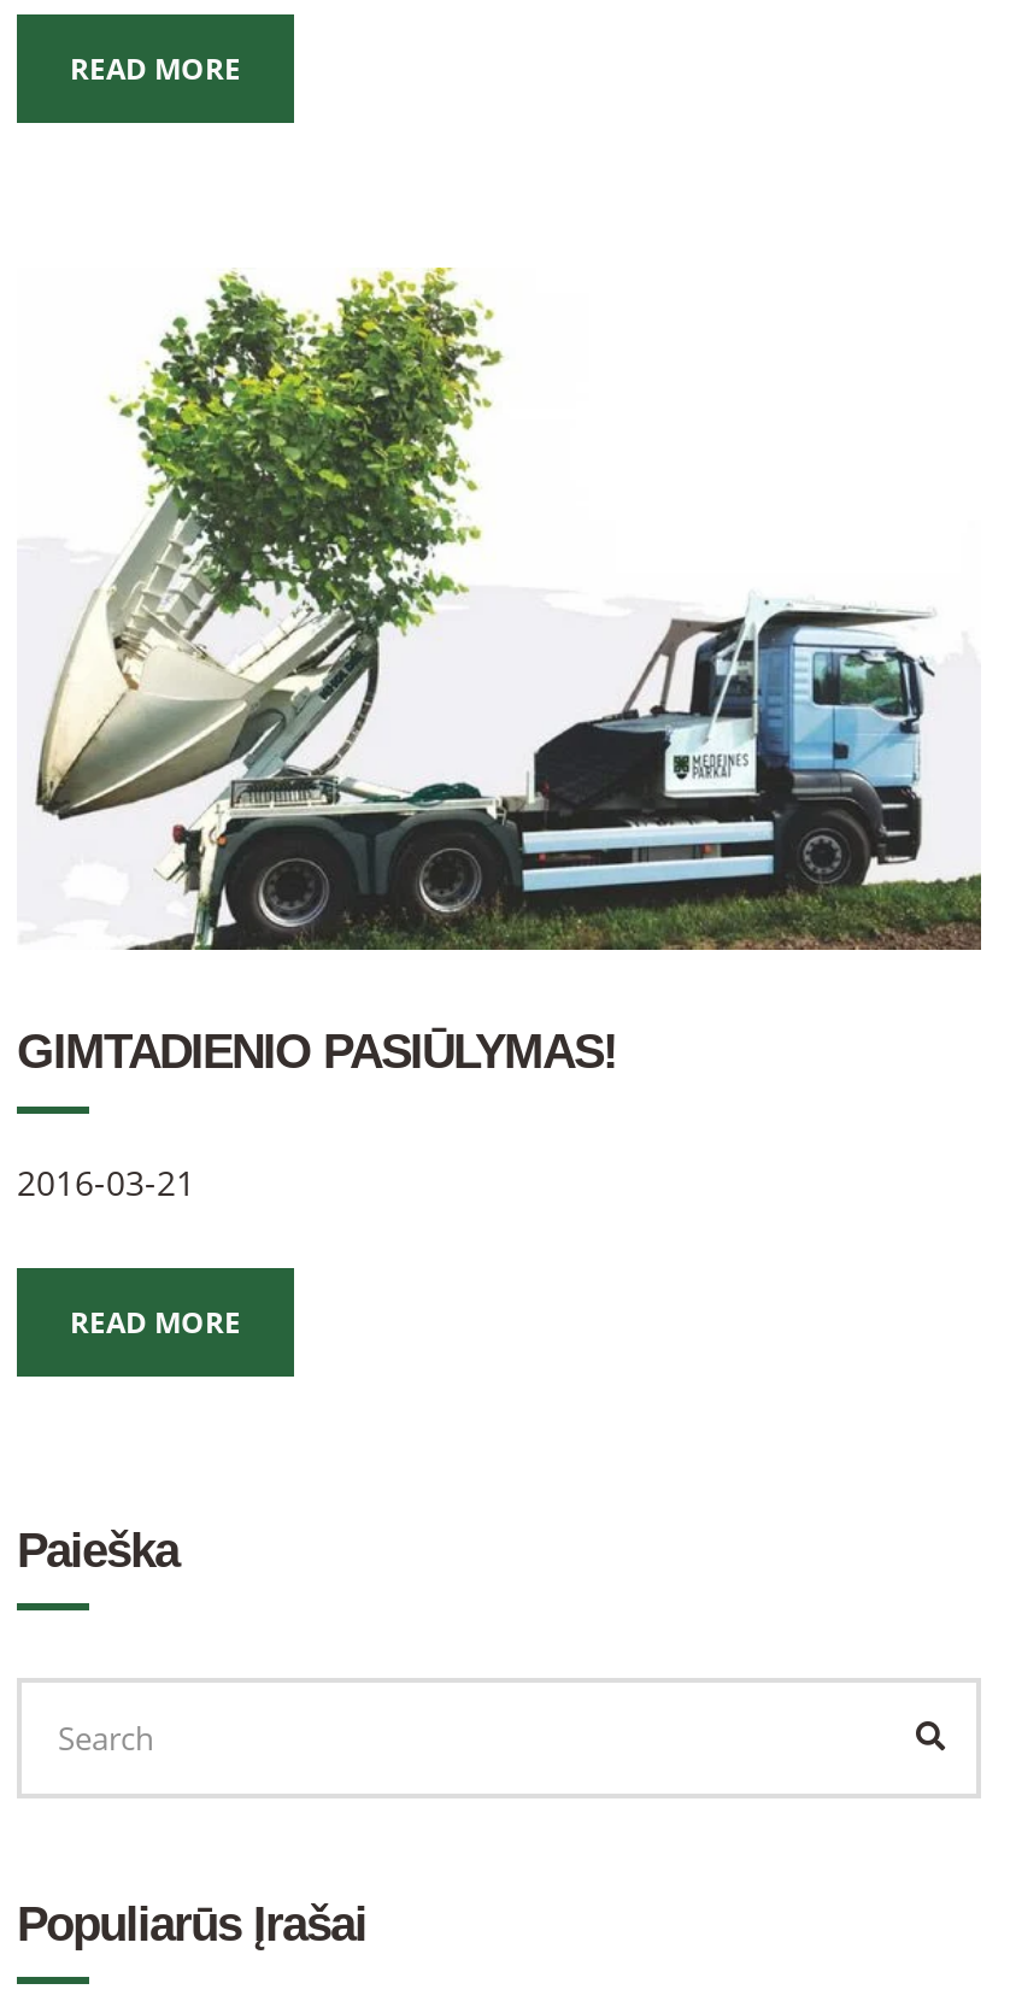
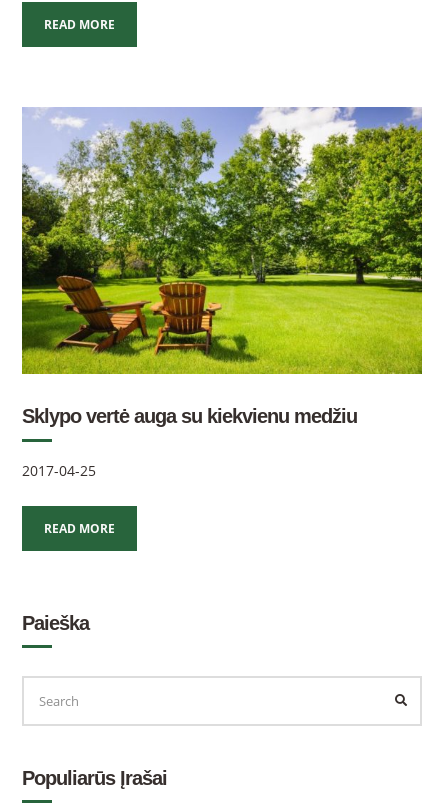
- [image]
- GIMTADIENIO PASIŪLYMAS!
+ [image]
+ Sklypo vertė auga su kiekvienu medžiu

- 2016-03-21
+ 2017-04-25
